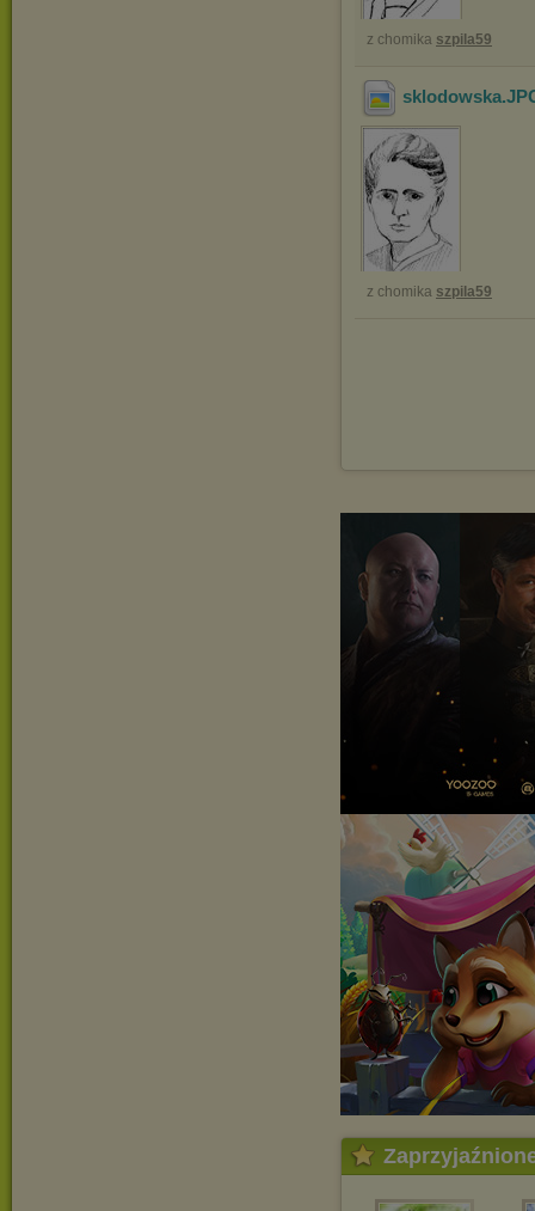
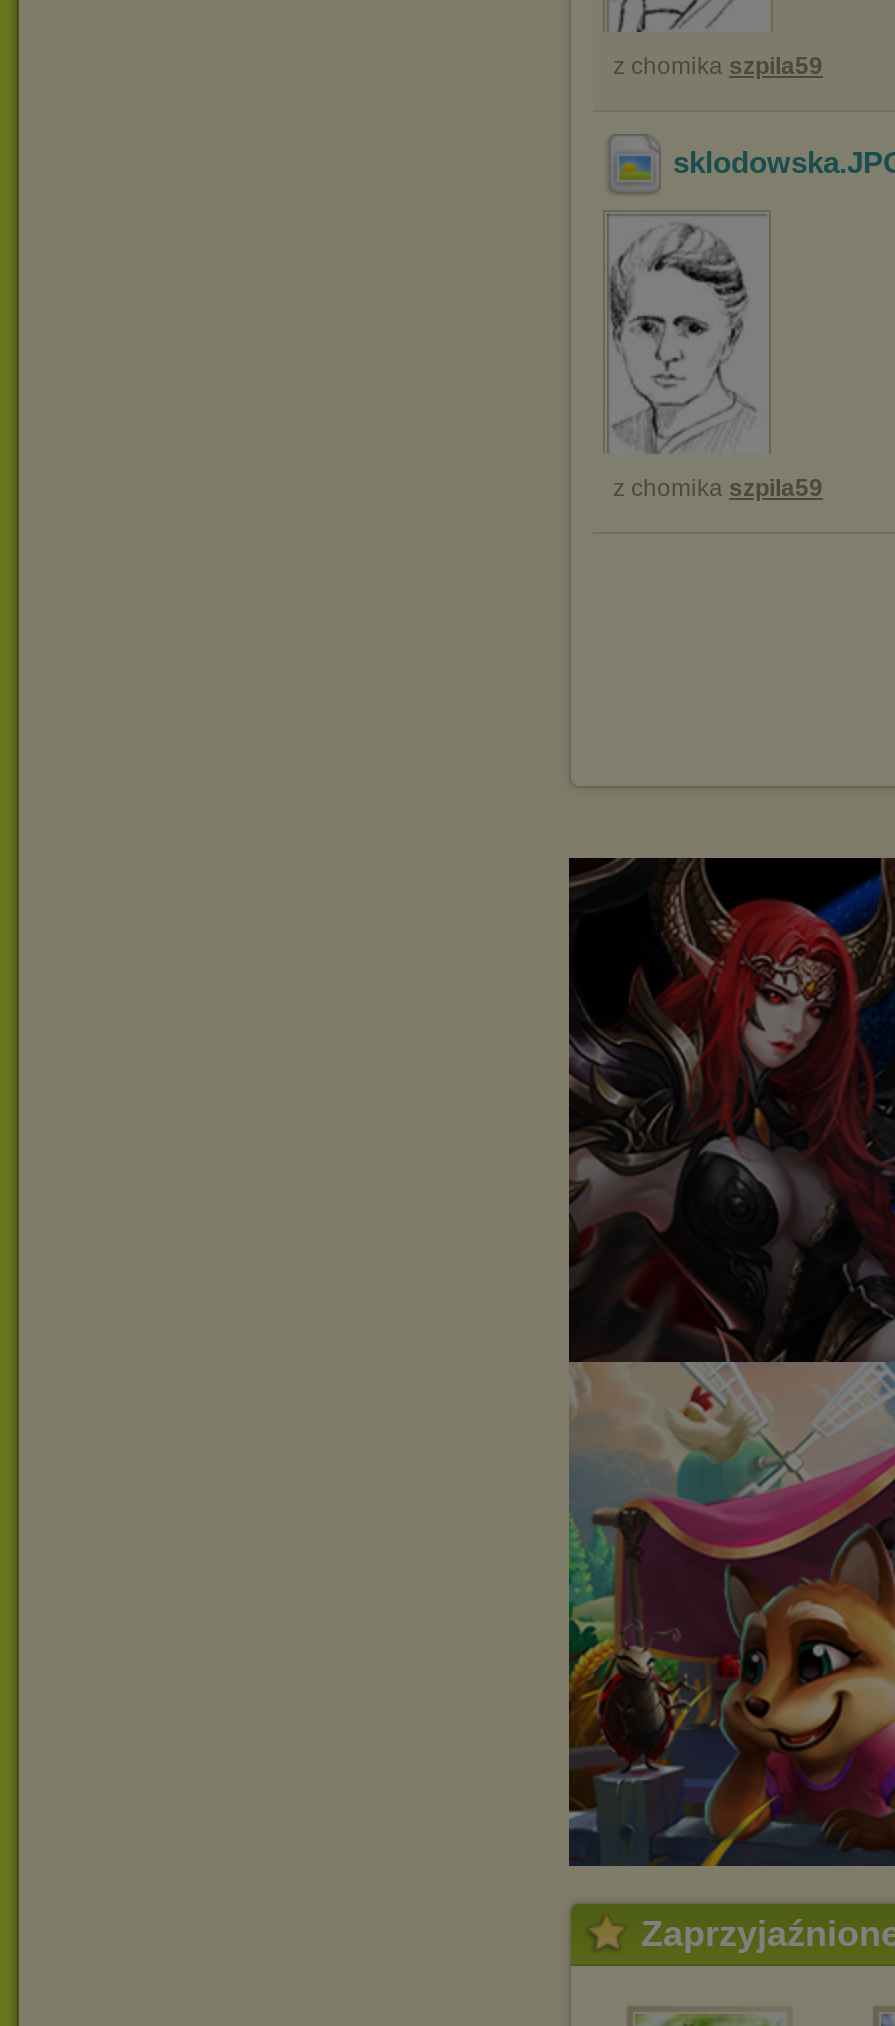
- [image]
+ [image]
